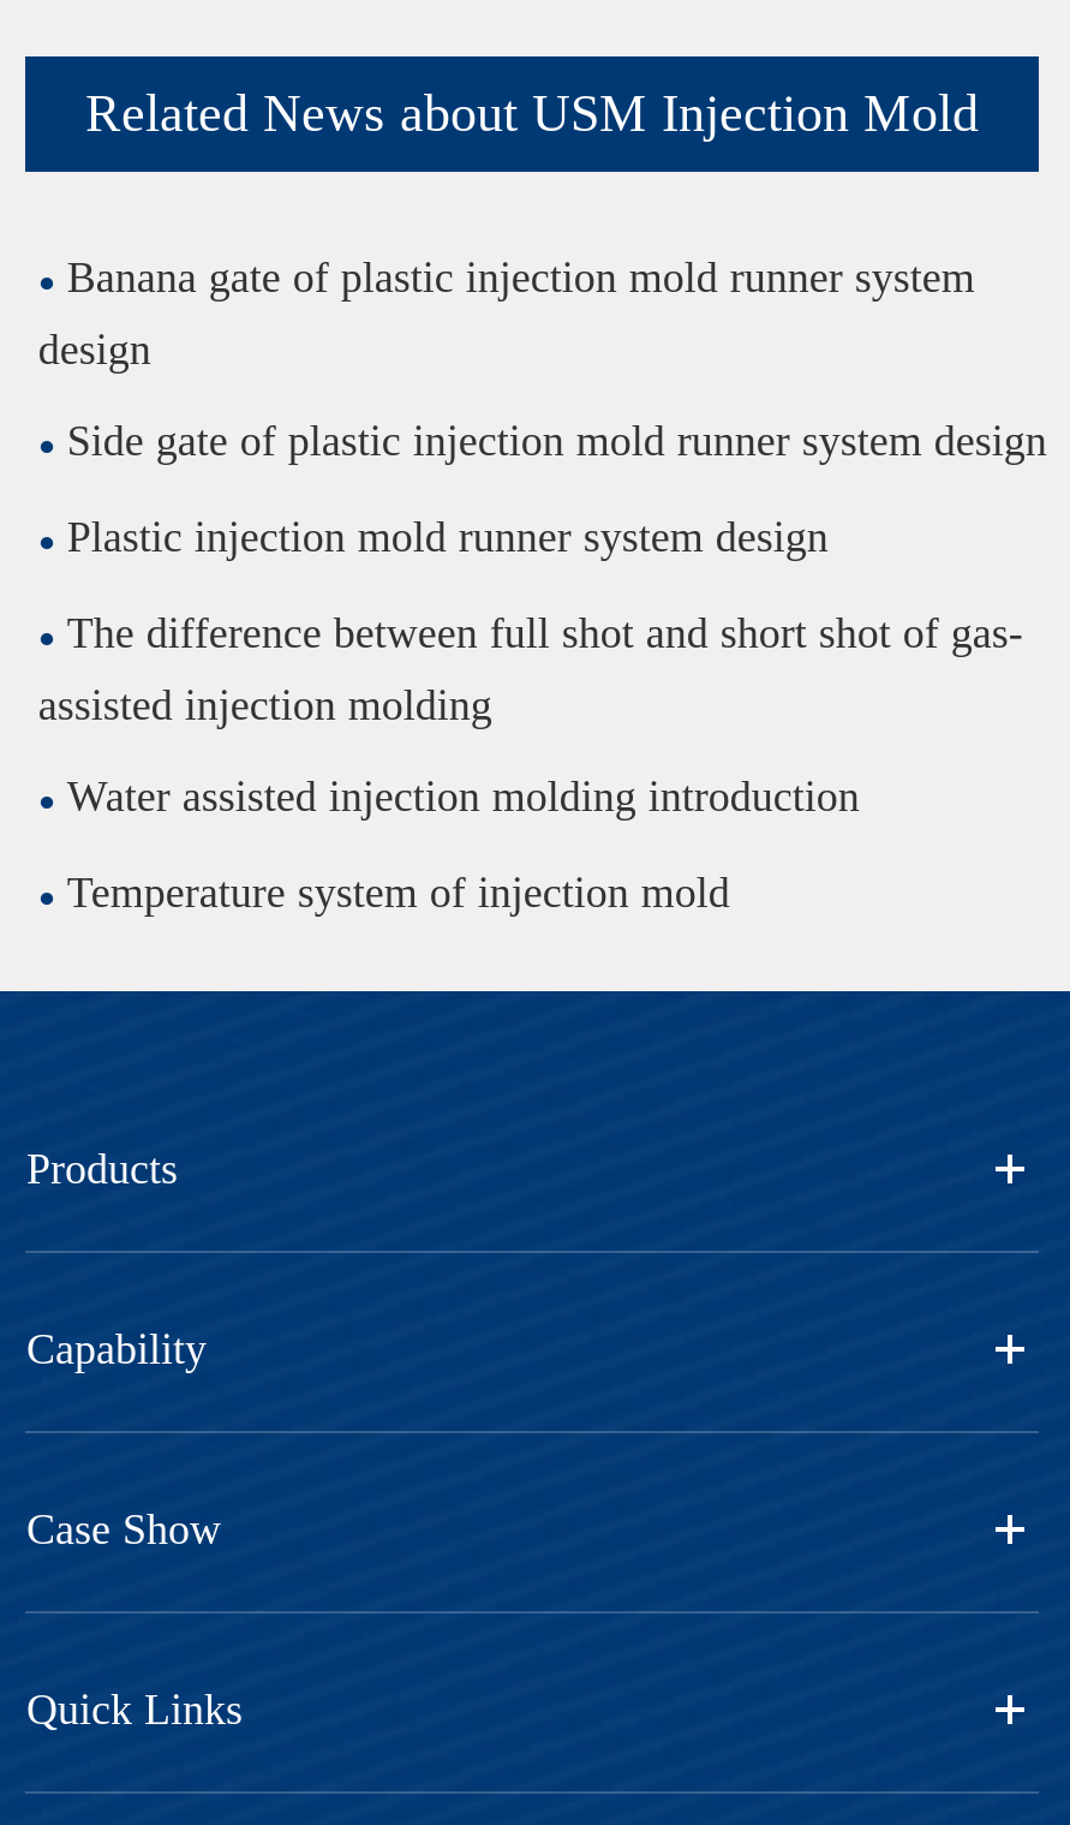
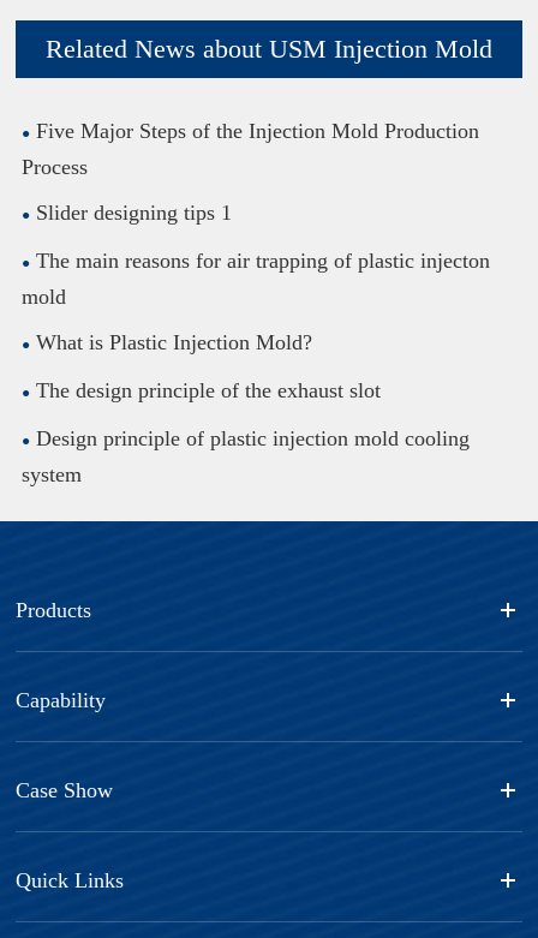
- Banana gate of plastic injection mold runner system
- design
- Side gate of plastic injection mold runner system design
- Plastic injection mold runner system design
- The difference between full shot and short shot of gas-
- assisted injection molding
- Water assisted injection molding introduction
- Temperature system of injection mold
+ Five Major Steps of the Injection Mold Production
+ Process
+ Slider designing tips 1
+ The main reasons for air trapping of plastic injecton
+ mold
+ What is Plastic Injection Mold?
+ The design principle of the exhaust slot
+ Design principle of plastic injection mold cooling
+ system
